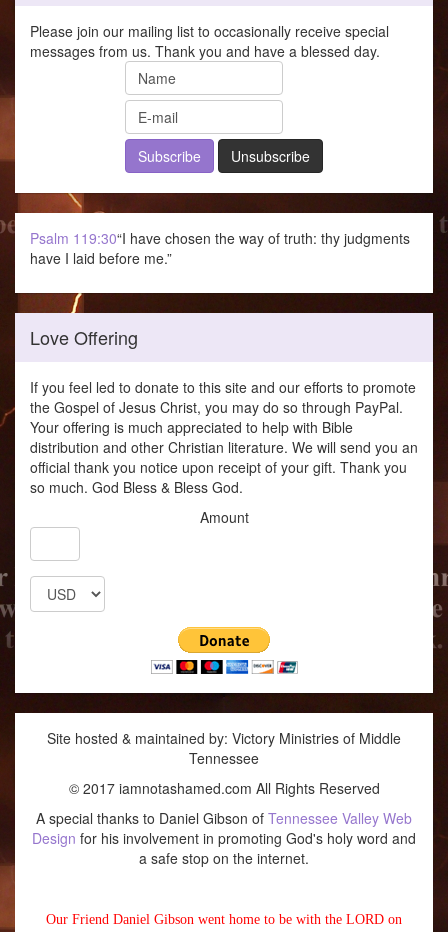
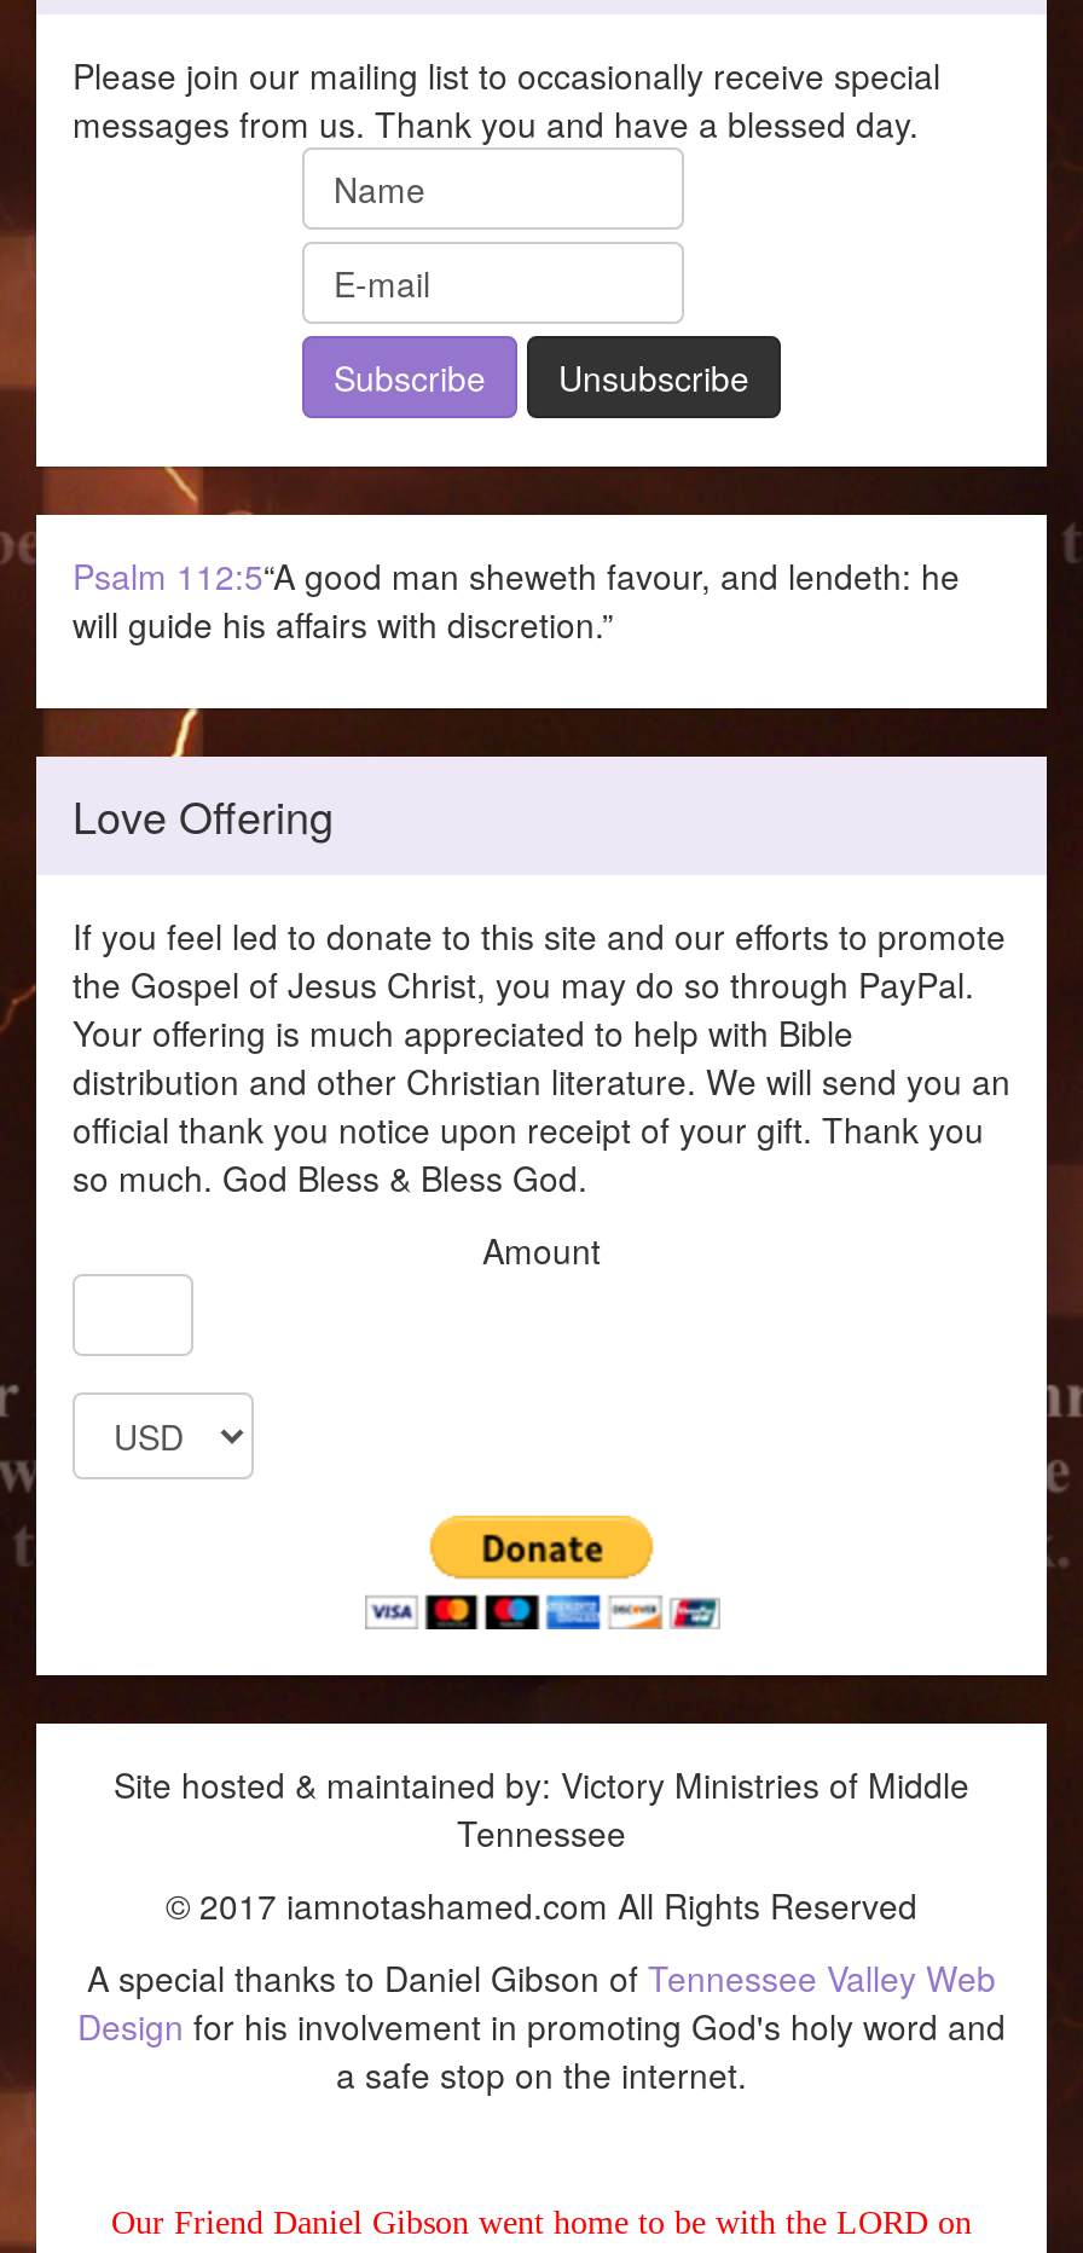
- Psalm 119:30“I have chosen the way of truth: thy judgments
- have I laid before me.”
+ Psalm 112:5“A good man sheweth favour, and lendeth: he
+ will guide his affairs with discretion.”
